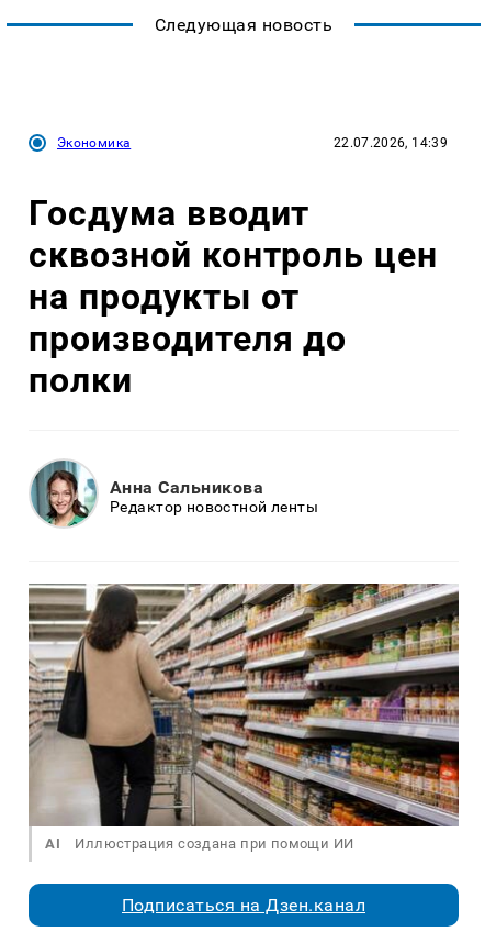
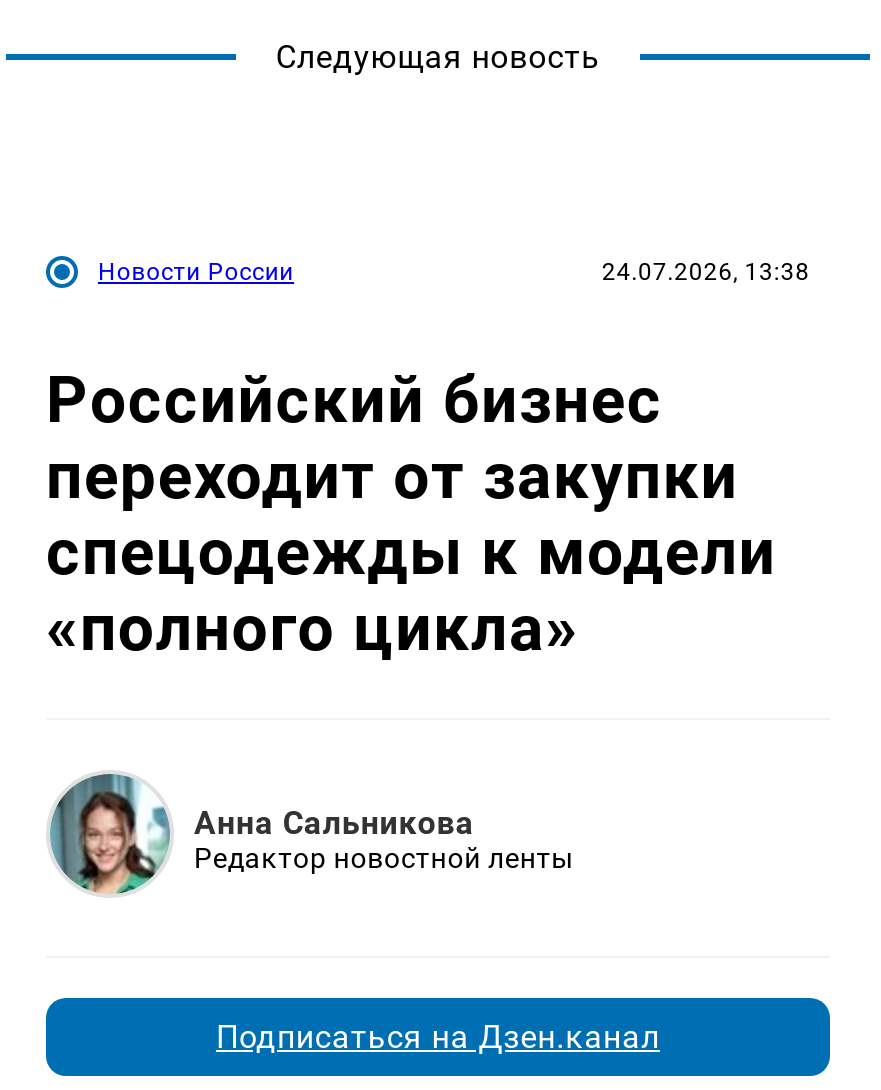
- Экономика
- 22.07.2026, 14:39
+ Новости России
+ 24.07.2026, 13:38

- Госдума вводит
- сквозной контроль цен
- на продукты от
- производителя до
- полки
+ Российский бизнес
+ переходит от закупки
+ спецодежды к модели
+ «полного цикла»

- [image]
- AI
- Иллюстрация создана при помощи ИИ
